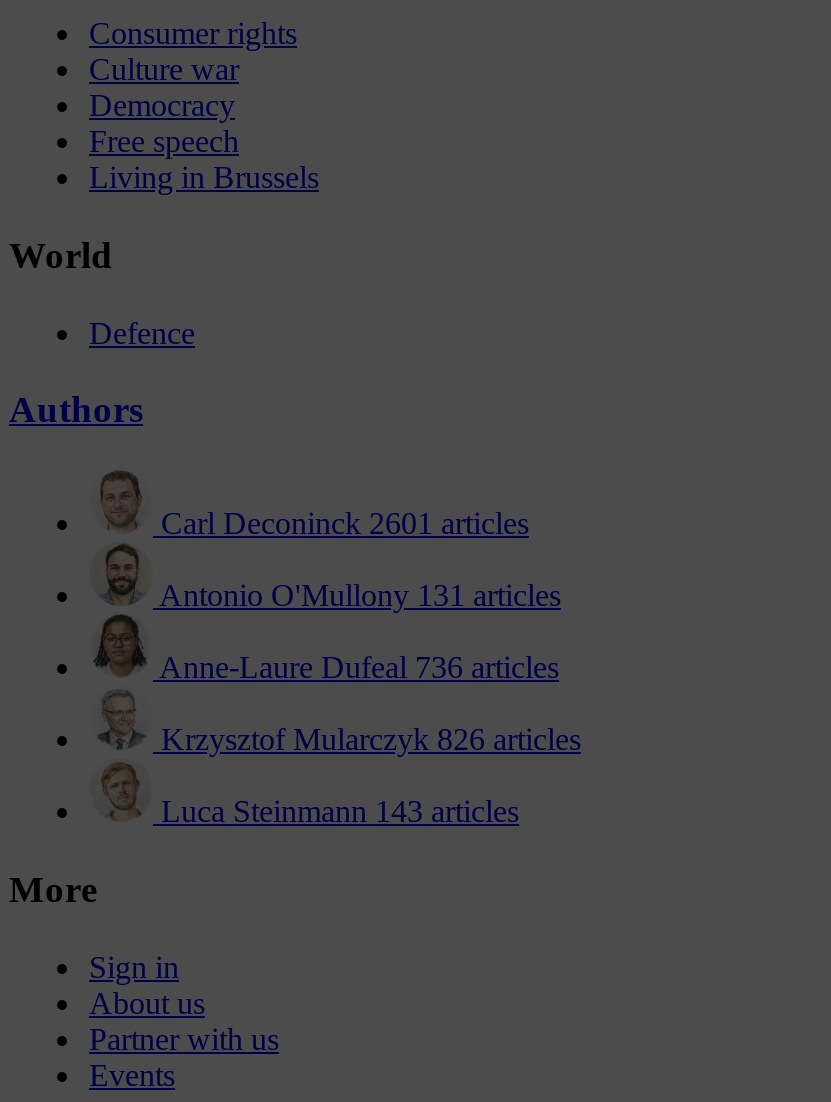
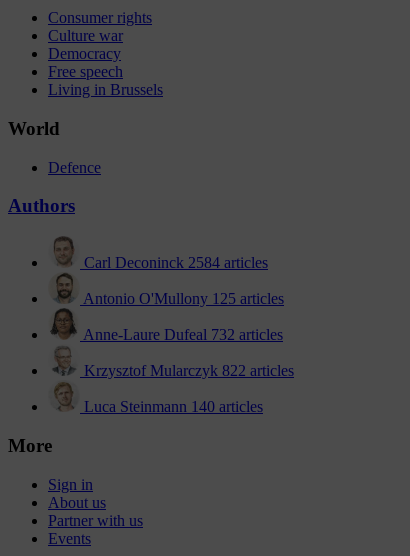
- Carl Deconinck 2601 articles
+ Carl Deconinck 2584 articles

- Antonio O'Mullony 131 articles
+ Antonio O'Mullony 125 articles

- Anne-Laure Dufeal 736 articles
+ Anne-Laure Dufeal 732 articles

- Krzysztof Mularczyk 826 articles
+ Krzysztof Mularczyk 822 articles

- Luca Steinmann 143 articles
+ Luca Steinmann 140 articles
